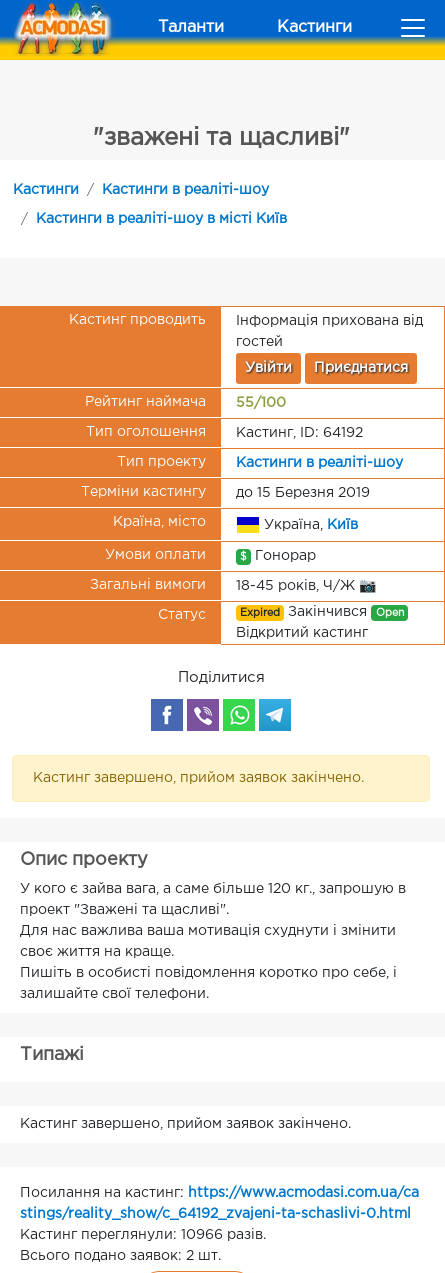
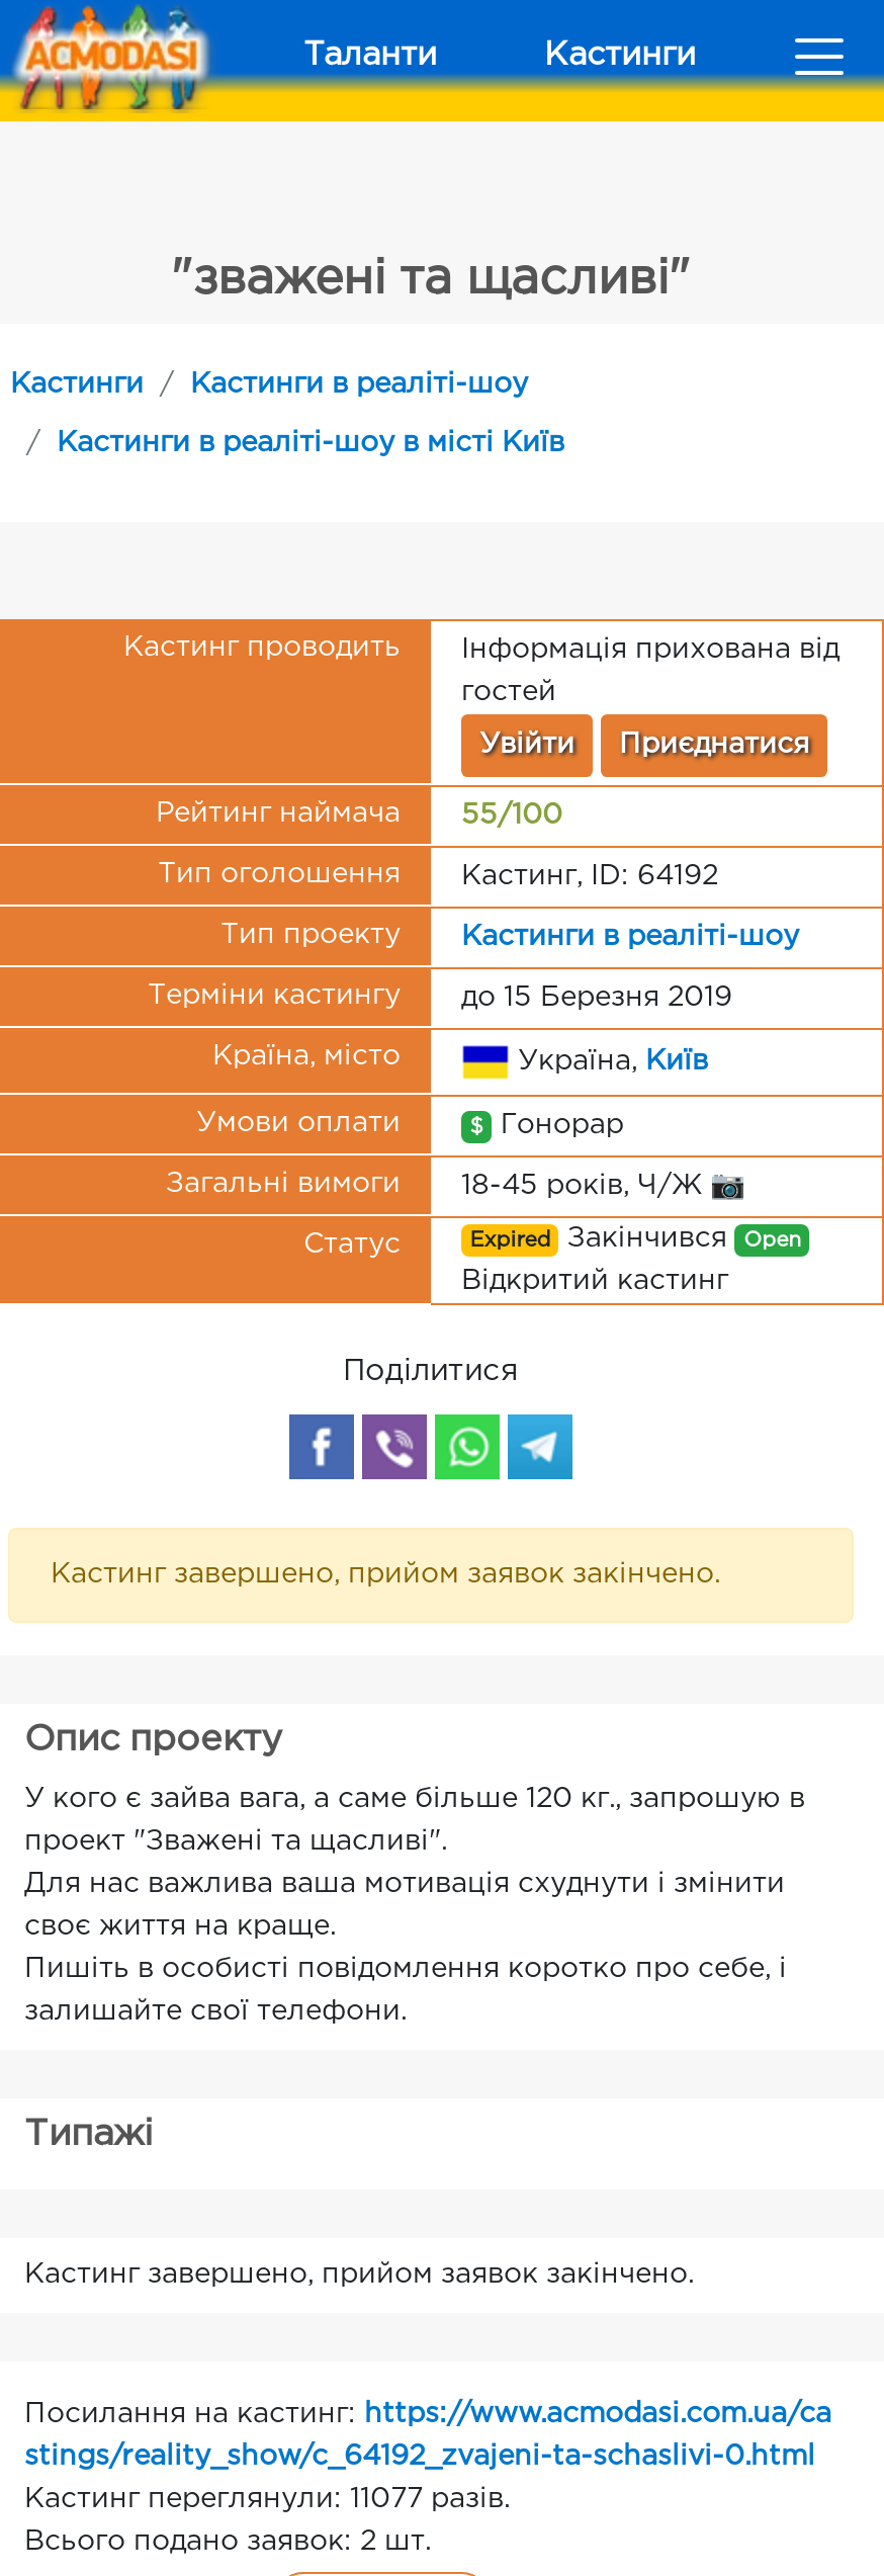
- Кастинг переглянули: 10966 разів.
+ Кастинг переглянули: 11077 разів.
